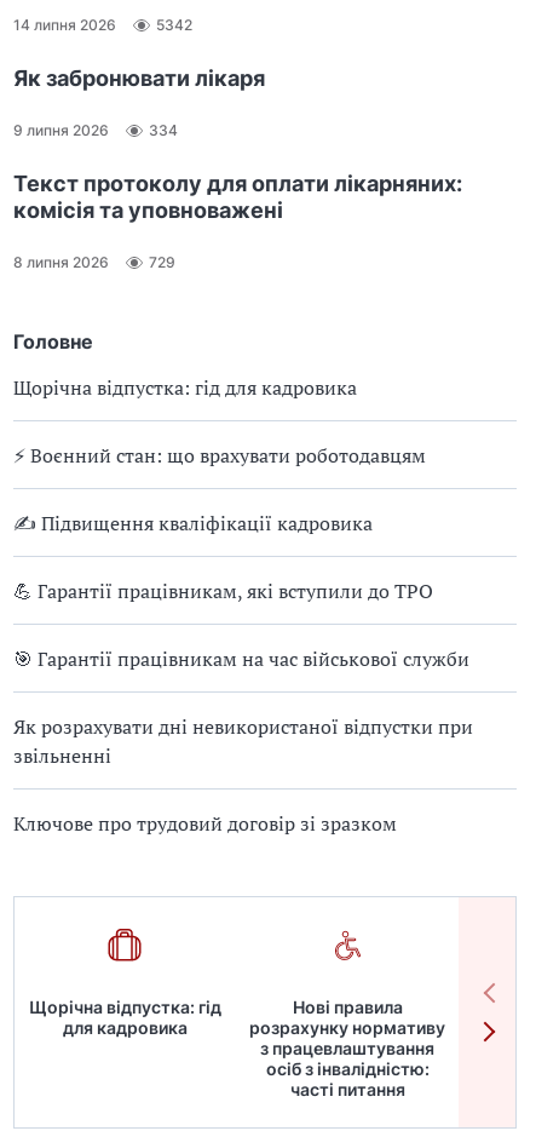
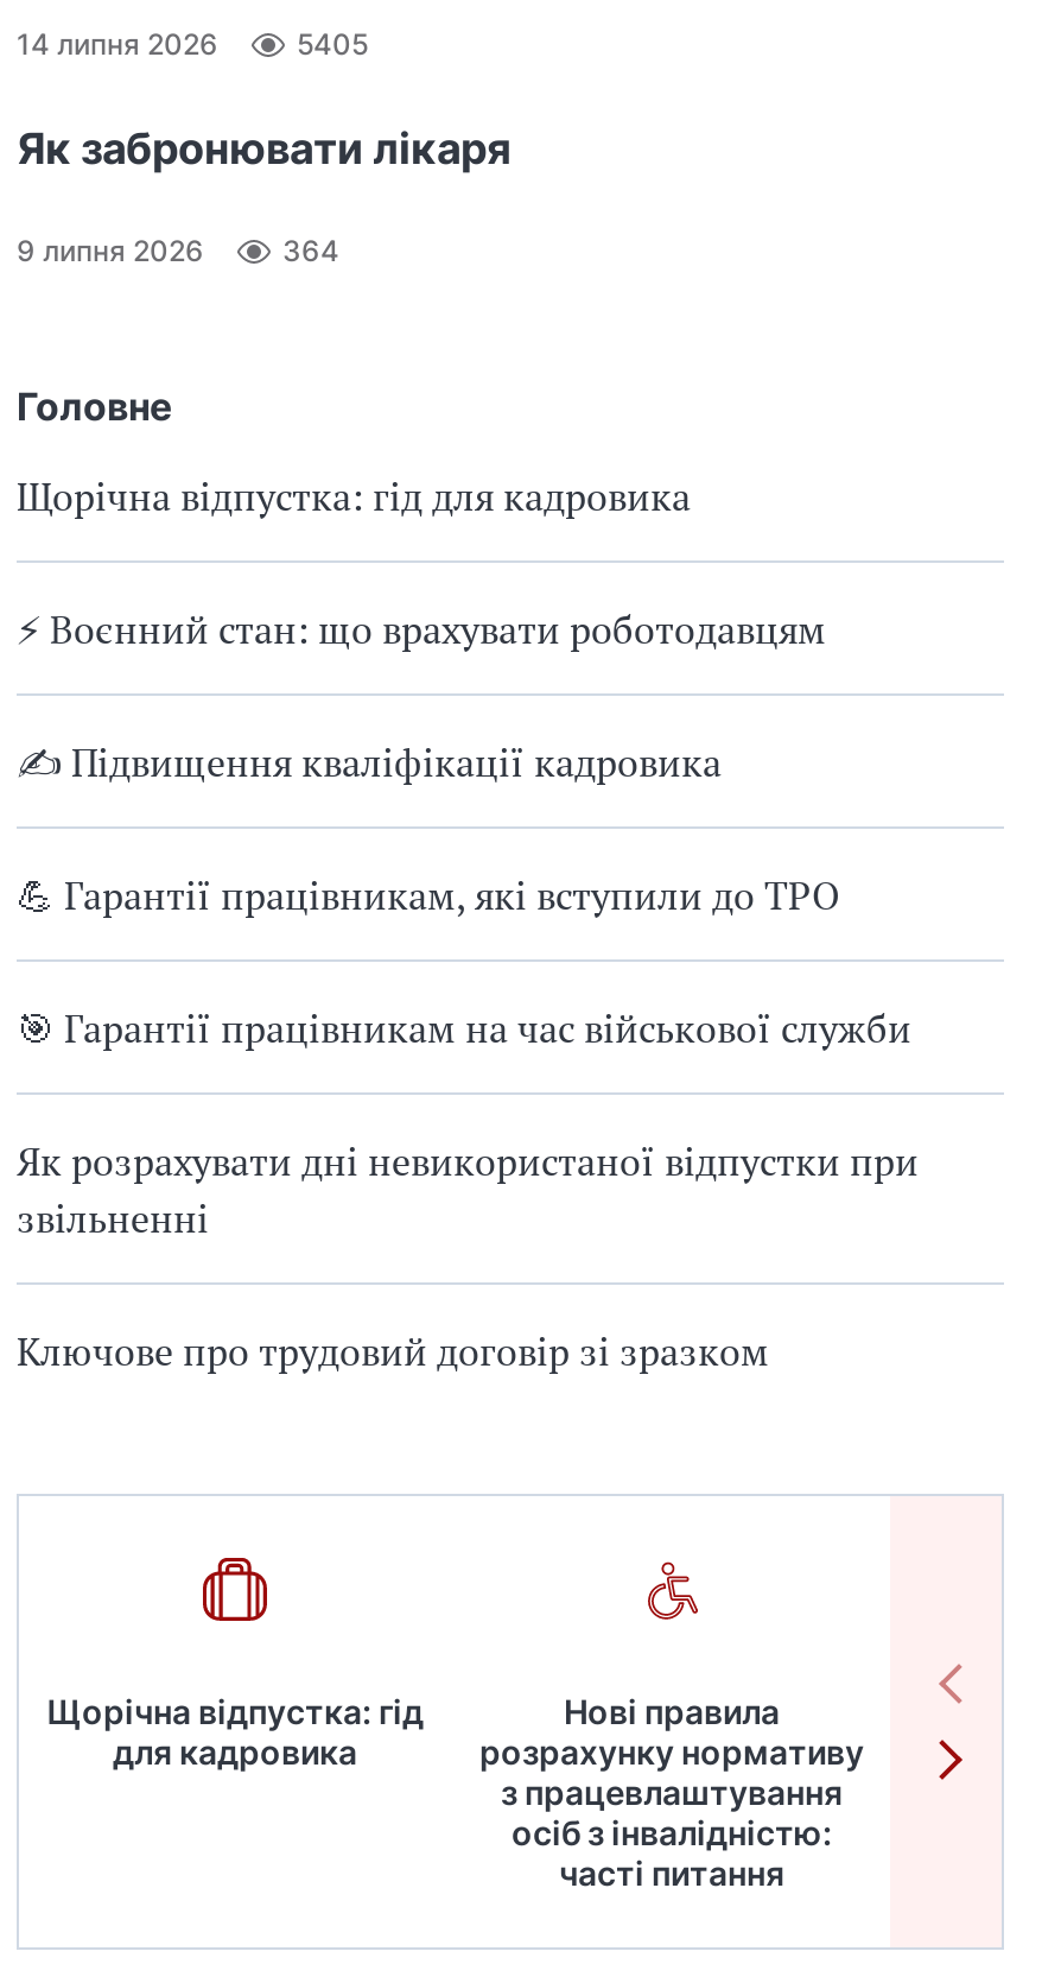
- 5342
+ 5405

- 334
- Текст протоколу для оплати лікарняних:
- комісія та уповноважені
- 8 липня 2026
- 729
+ 364
